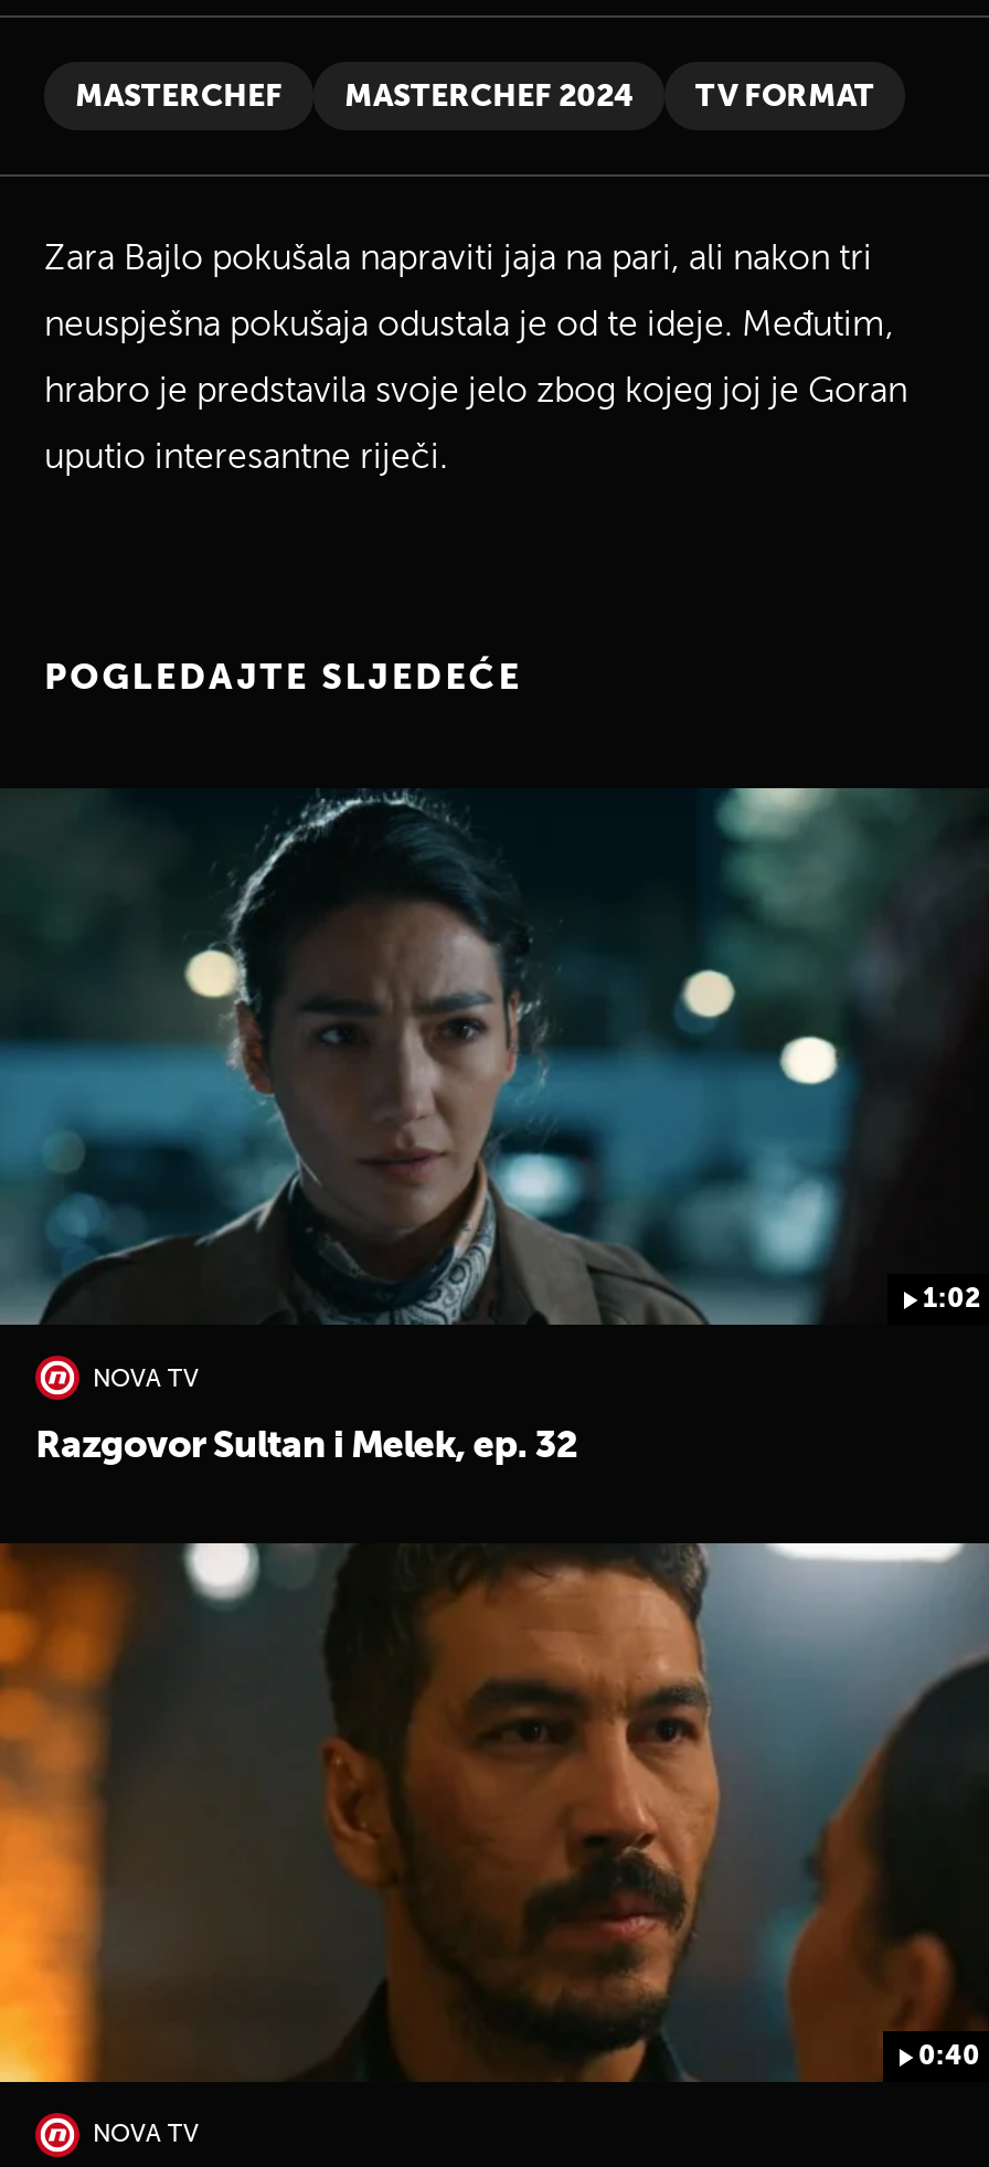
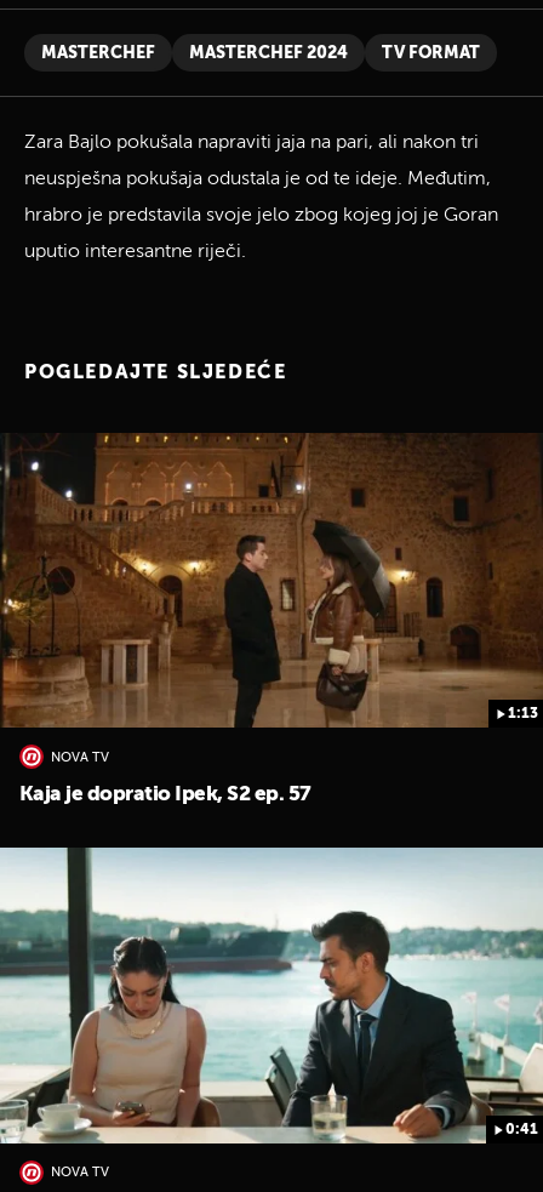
- [image]
- 1:02
+ [image]
+ 1:13

- Razgovor Sultan i Melek, ep. 32
+ Kaja je dopratio Ipek, S2 ep. 57

- [image]
- 0:40
+ [image]
+ 0:41
